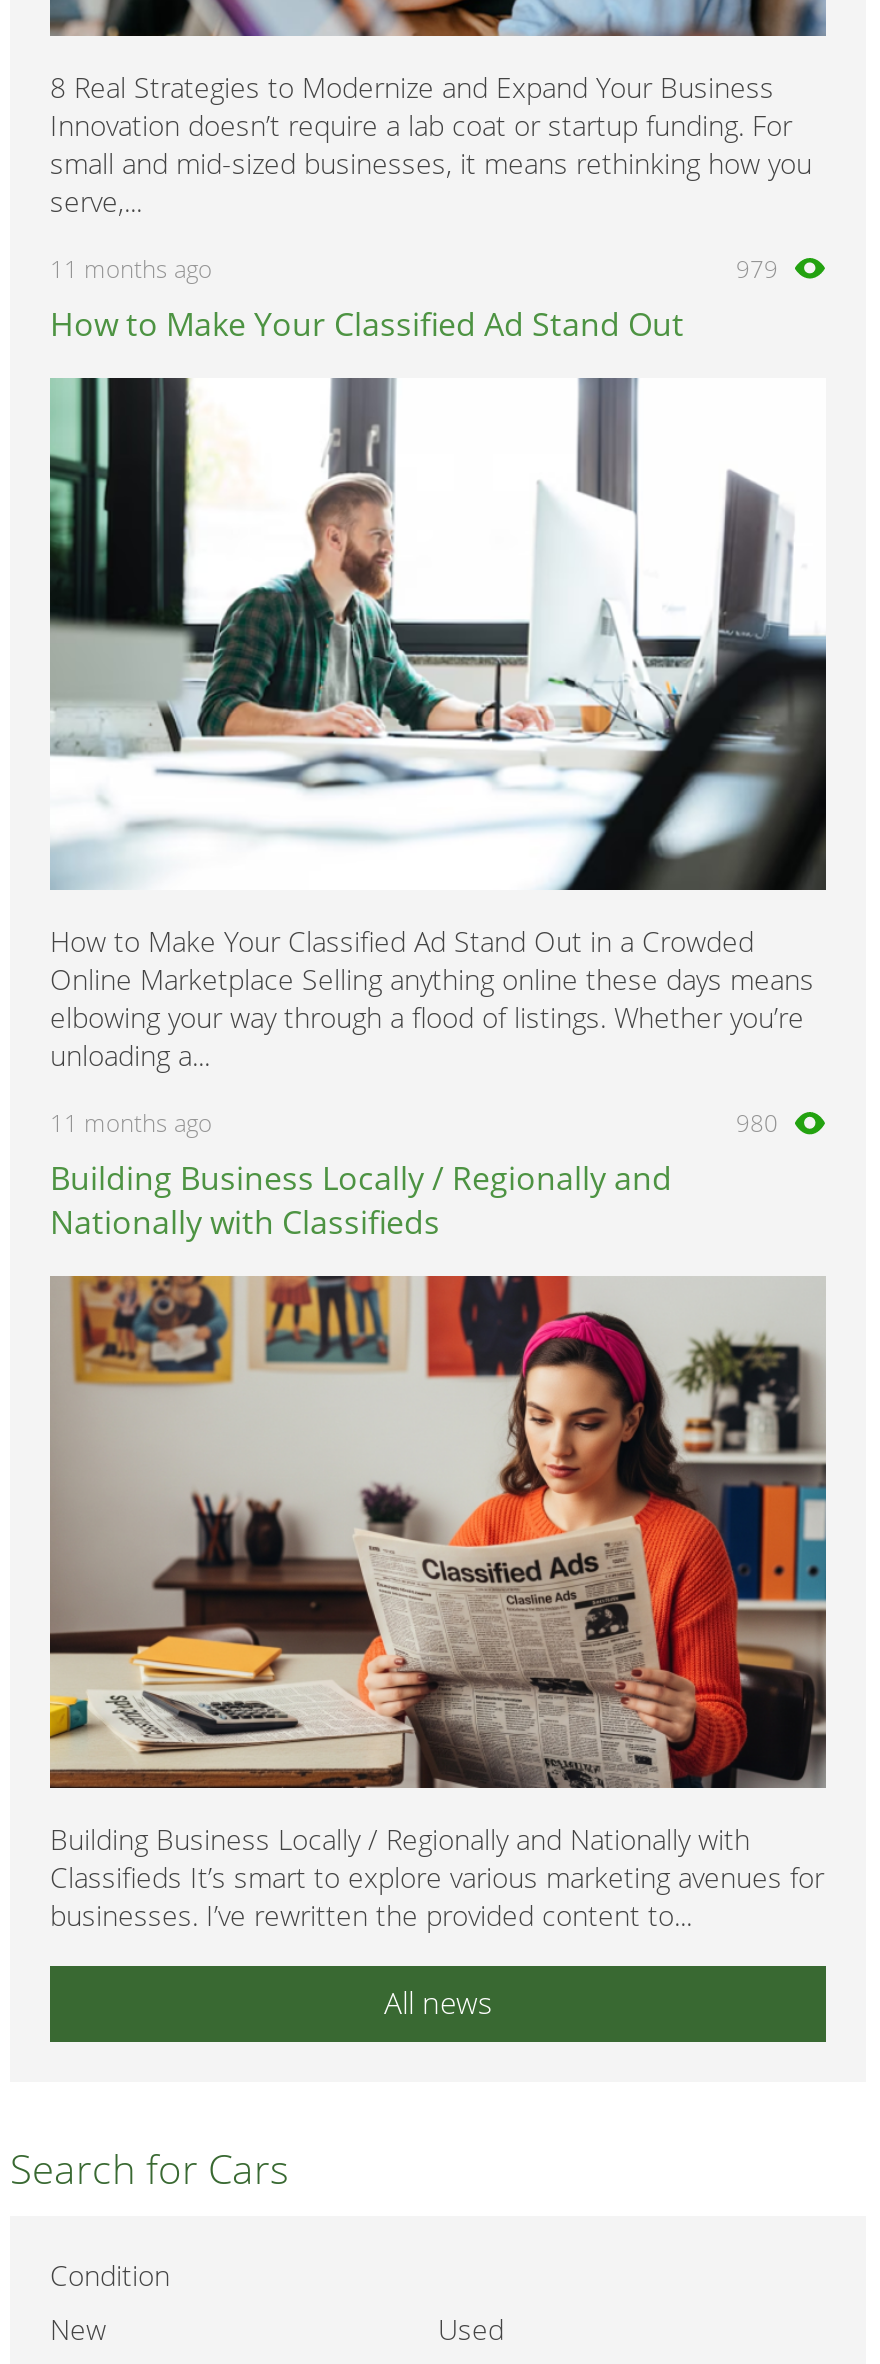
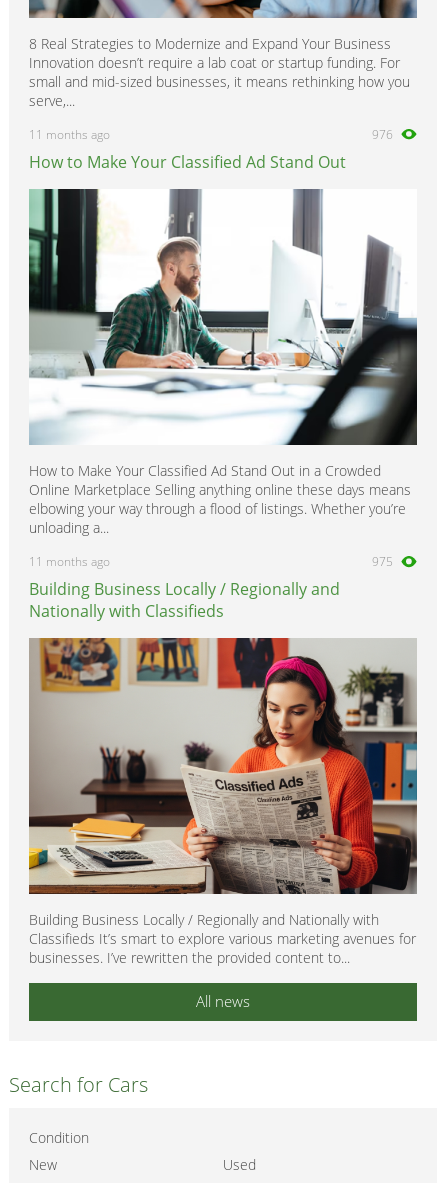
- 979
+ 976

- 980
+ 975
